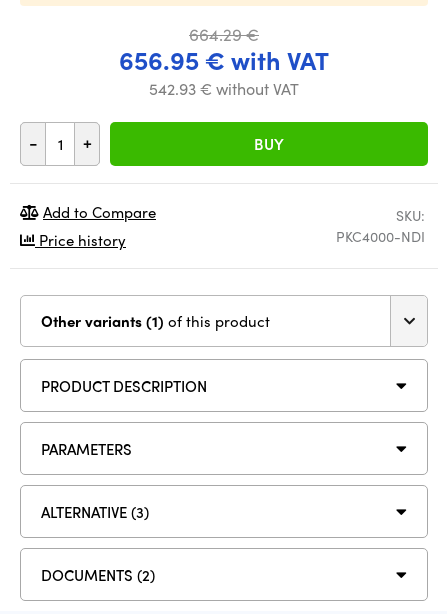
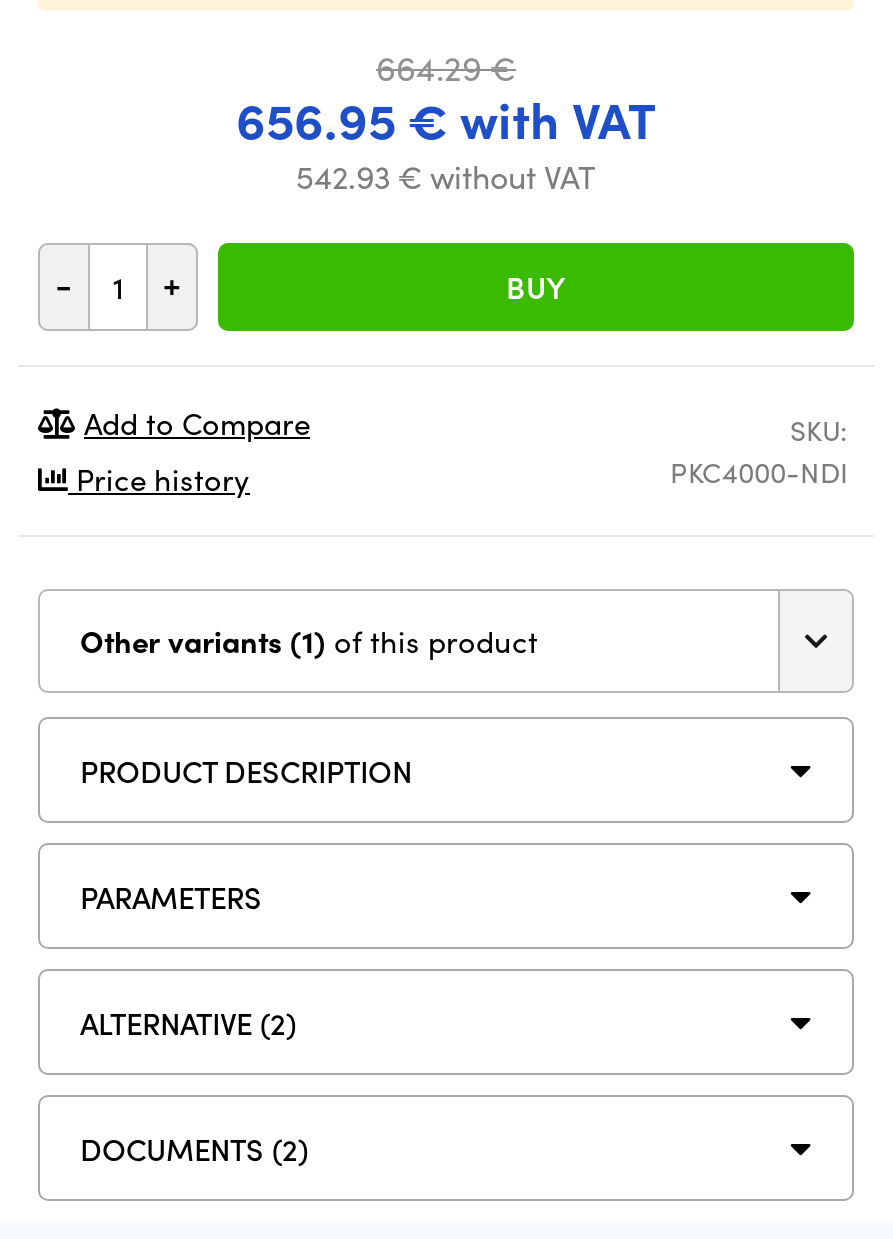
- ALTERNATIVE (3)
+ ALTERNATIVE (2)
